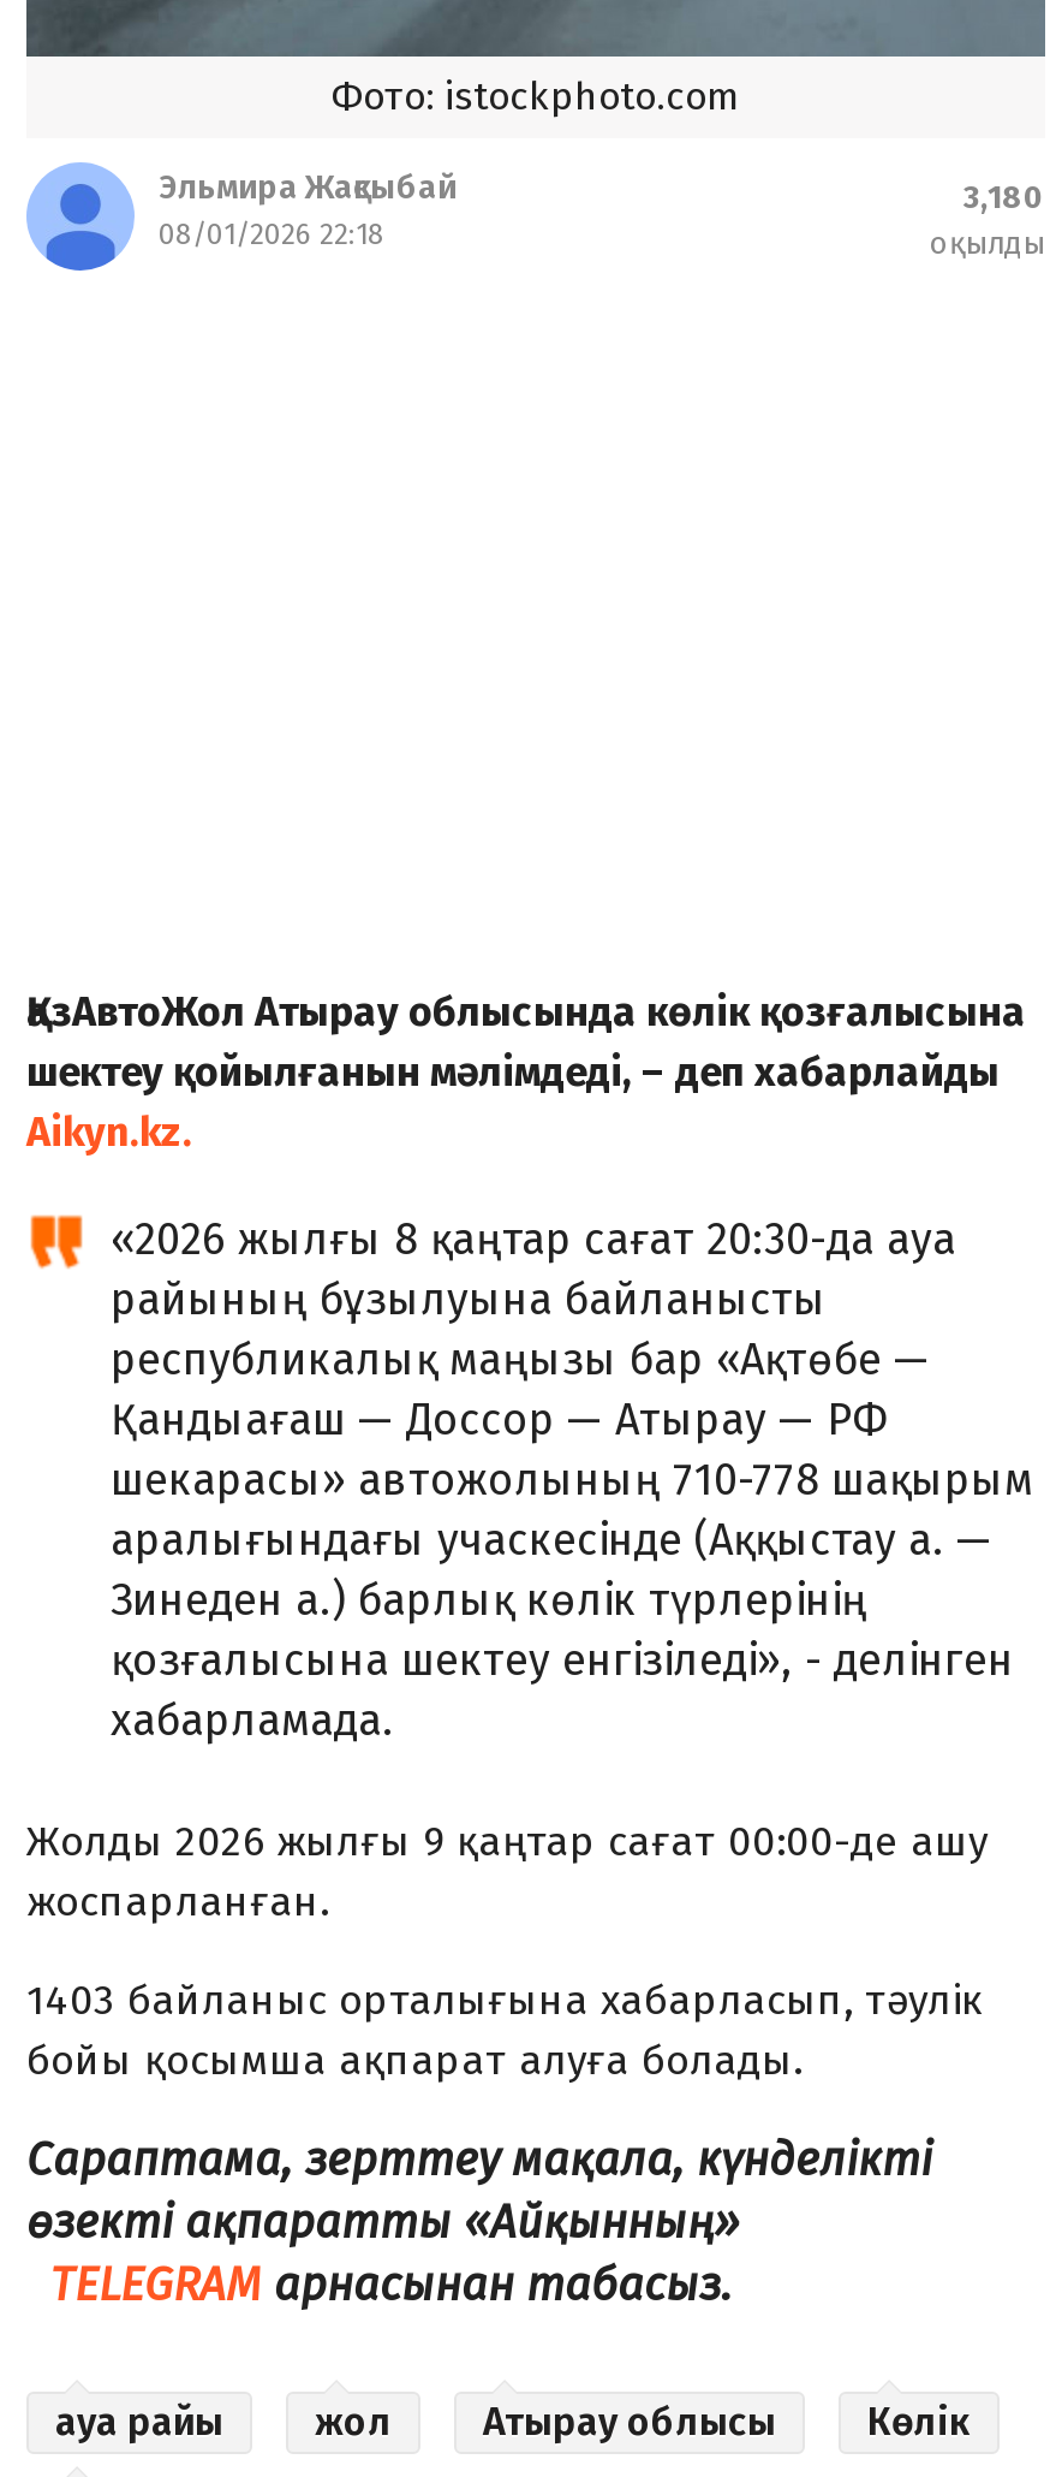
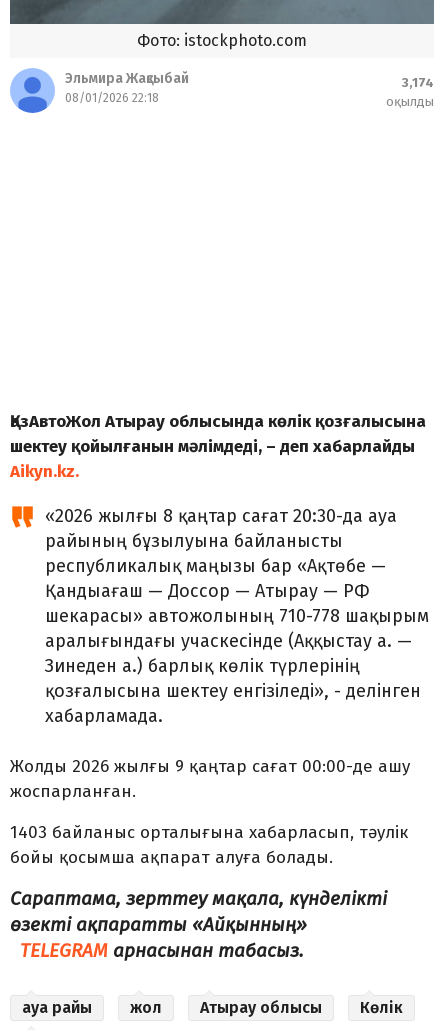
- 3,180
+ 3,174
